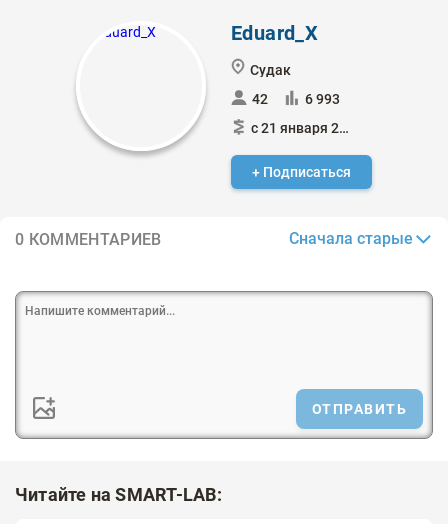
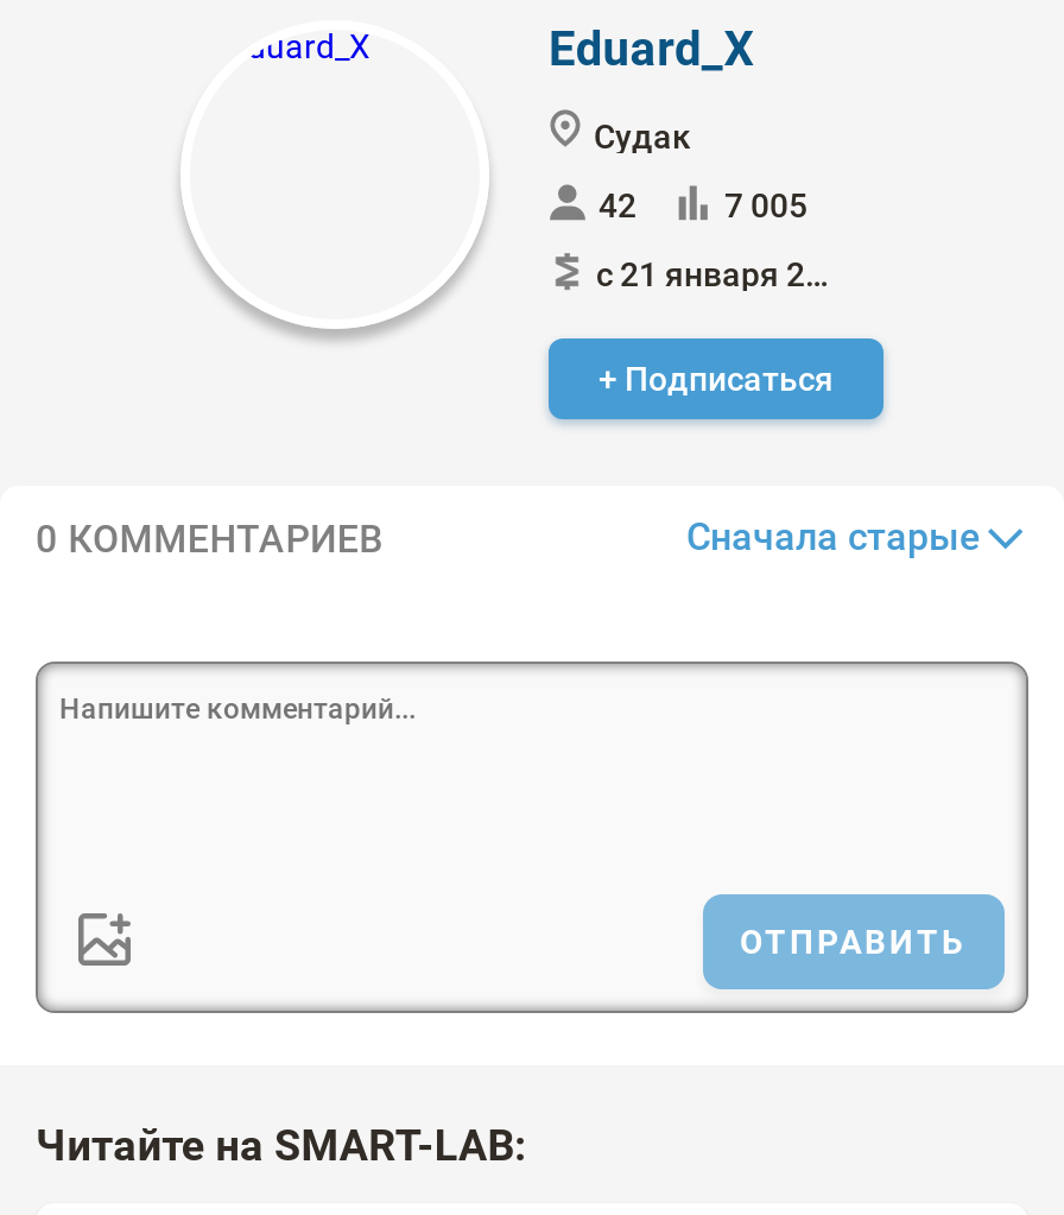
- 6 993
+ 7 005
